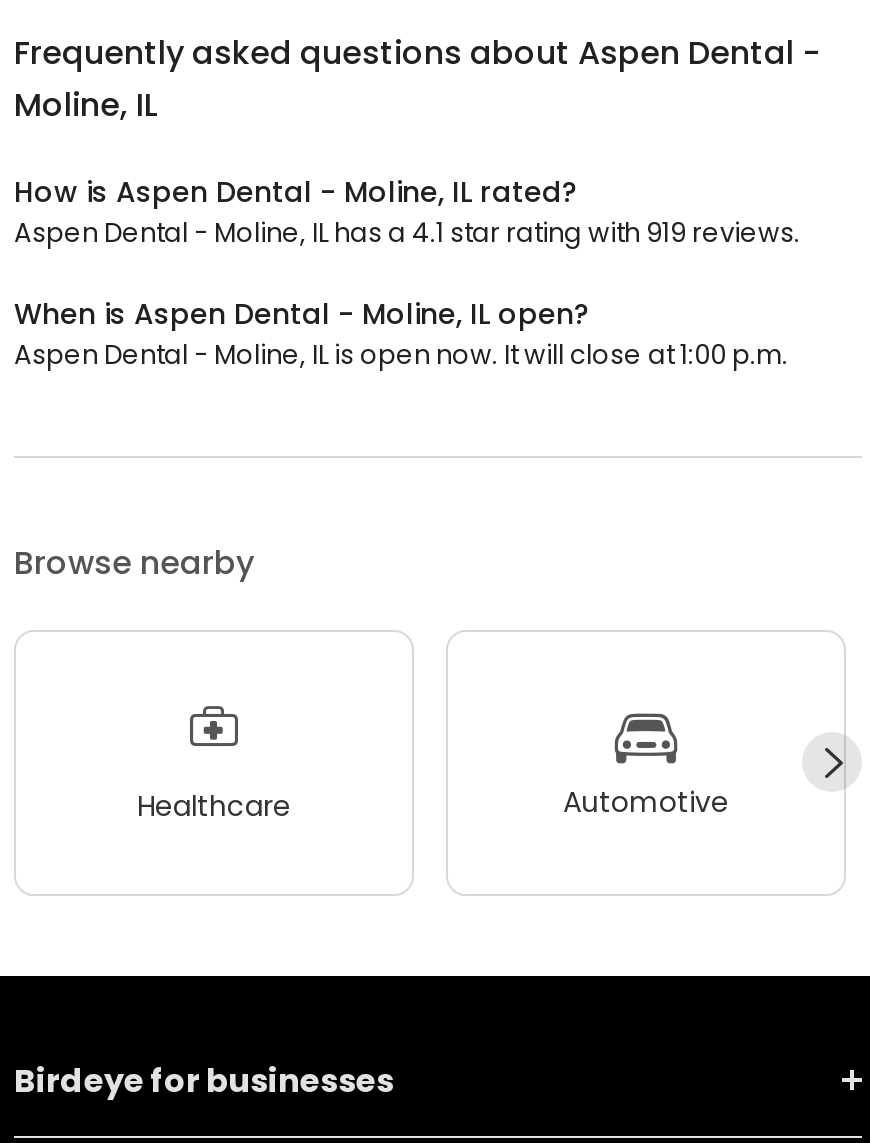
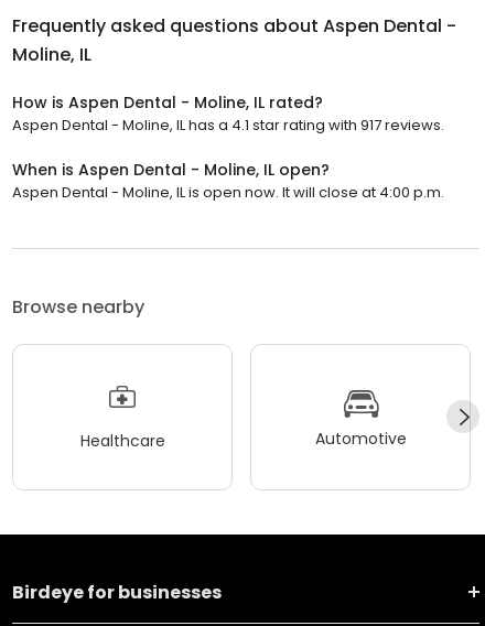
- Aspen Dental - Moline, IL has a 4.1 star rating with 919 reviews.
+ Aspen Dental - Moline, IL has a 4.1 star rating with 917 reviews.

- Aspen Dental - Moline, IL is open now. It will close at 1:00 p.m.
+ Aspen Dental - Moline, IL is open now. It will close at 4:00 p.m.
